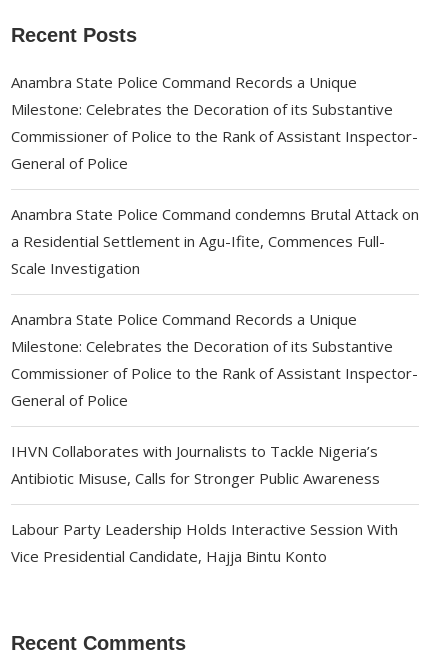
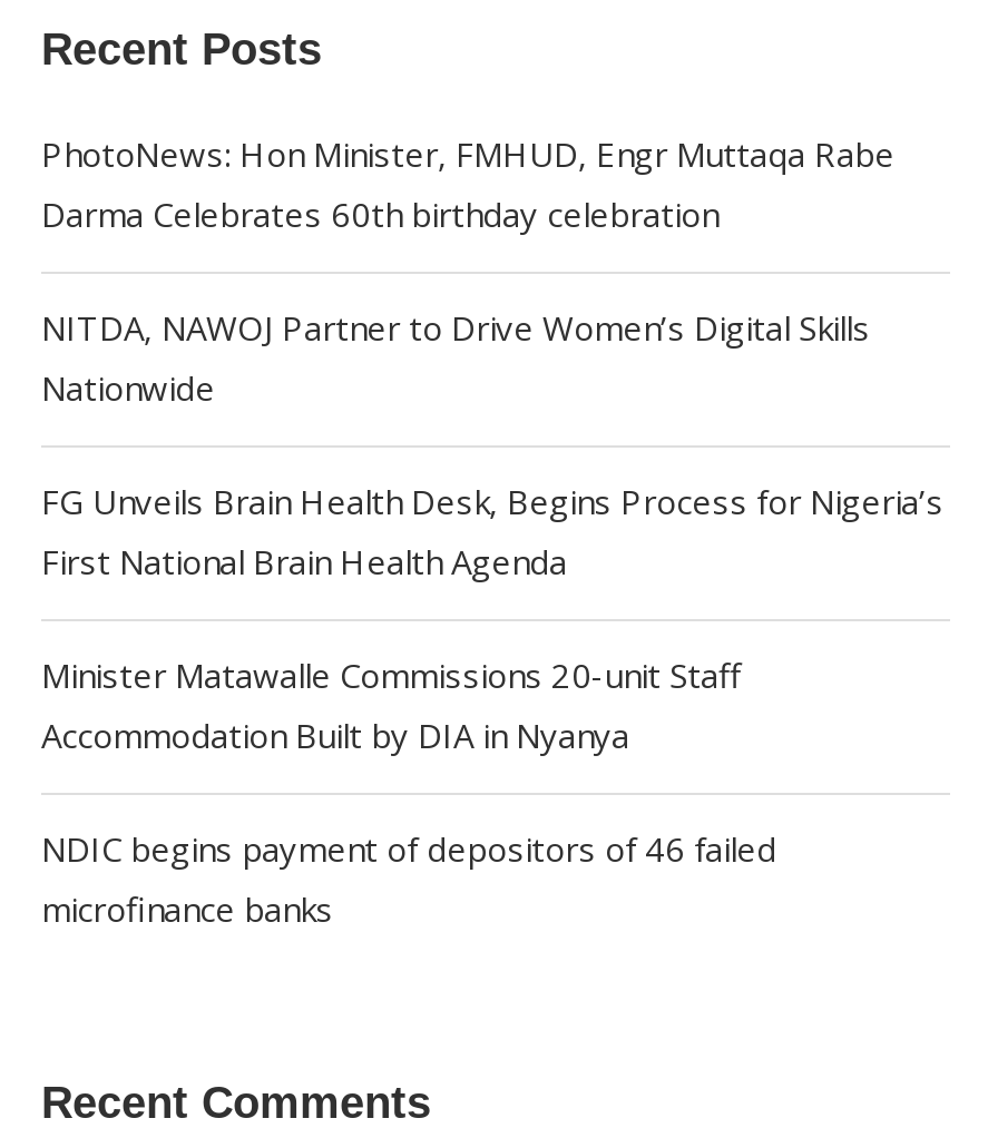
- Anambra State Police Command Records a Unique
- Milestone: Celebrates the Decoration of its Substantive
- Commissioner of Police to the Rank of Assistant Inspector-
- General of Police
+ PhotoNews: Hon Minister, FMHUD, Engr Muttaqa Rabe
+ Darma Celebrates 60th birthday celebration

- Anambra State Police Command condemns Brutal Attack on
- a Residential Settlement in Agu-Ifite, Commences Full-
- Scale Investigation
+ NITDA, NAWOJ Partner to Drive Women’s Digital Skills
+ Nationwide

- Anambra State Police Command Records a Unique
- Milestone: Celebrates the Decoration of its Substantive
- Commissioner of Police to the Rank of Assistant Inspector-
- General of Police
+ FG Unveils Brain Health Desk, Begins Process for Nigeria’s
+ First National Brain Health Agenda

- IHVN Collaborates with Journalists to Tackle Nigeria’s
- Antibiotic Misuse, Calls for Stronger Public Awareness
+ Minister Matawalle Commissions 20-unit Staff
+ Accommodation Built by DIA in Nyanya

- Labour Party Leadership Holds Interactive Session With
- Vice Presidential Candidate, Hajja Bintu Konto
+ NDIC begins payment of depositors of 46 failed
+ microfinance banks
